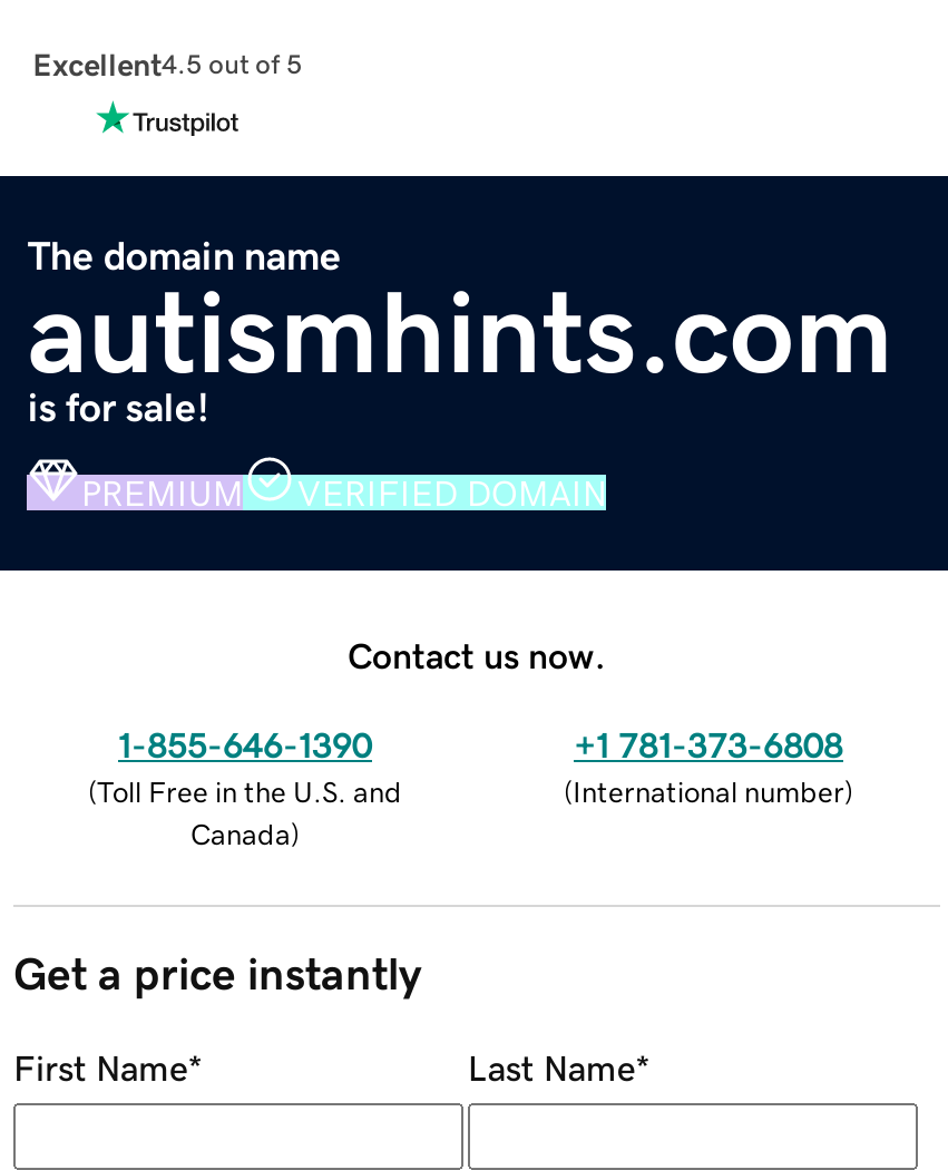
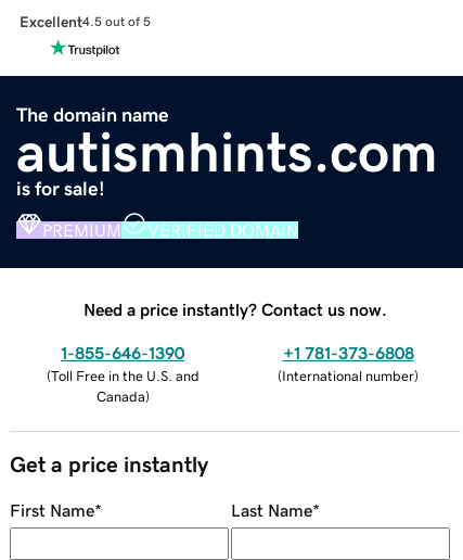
- Contact us now.
+ Need a price instantly? Contact us now.
